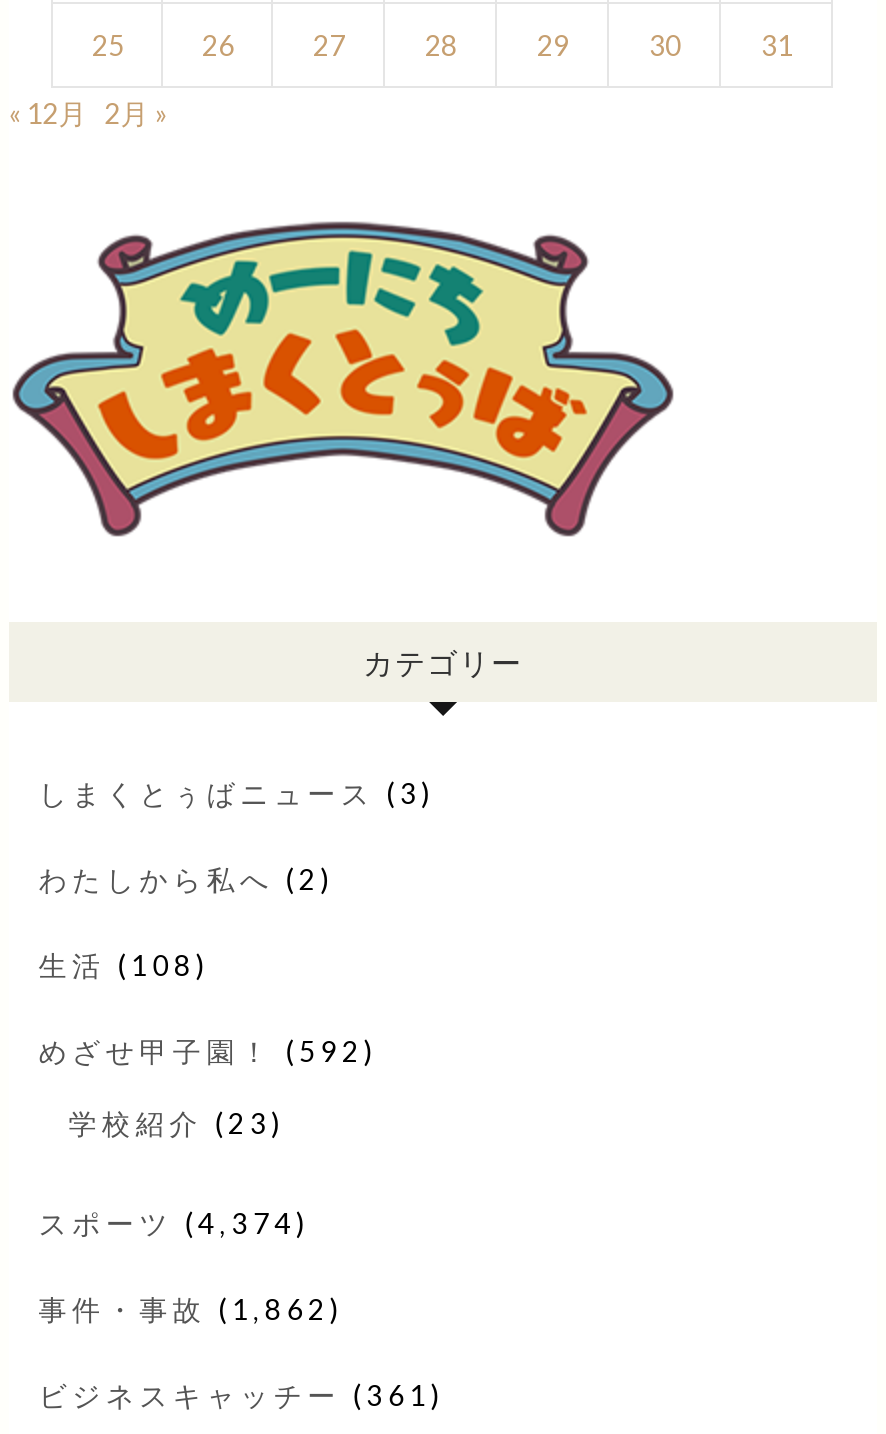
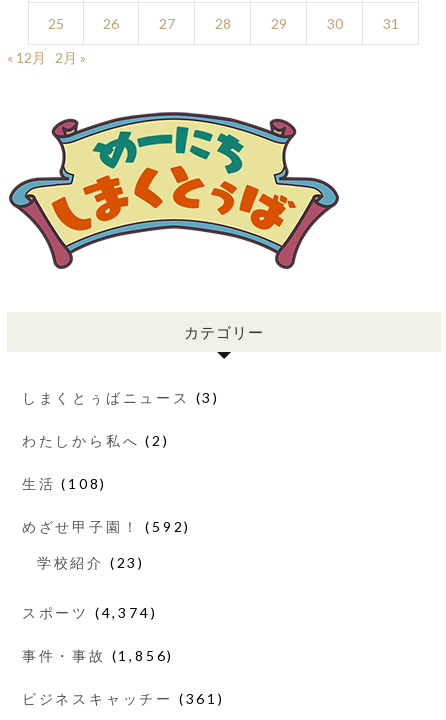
- 事件・事故(1,862)
+ 事件・事故(1,856)
